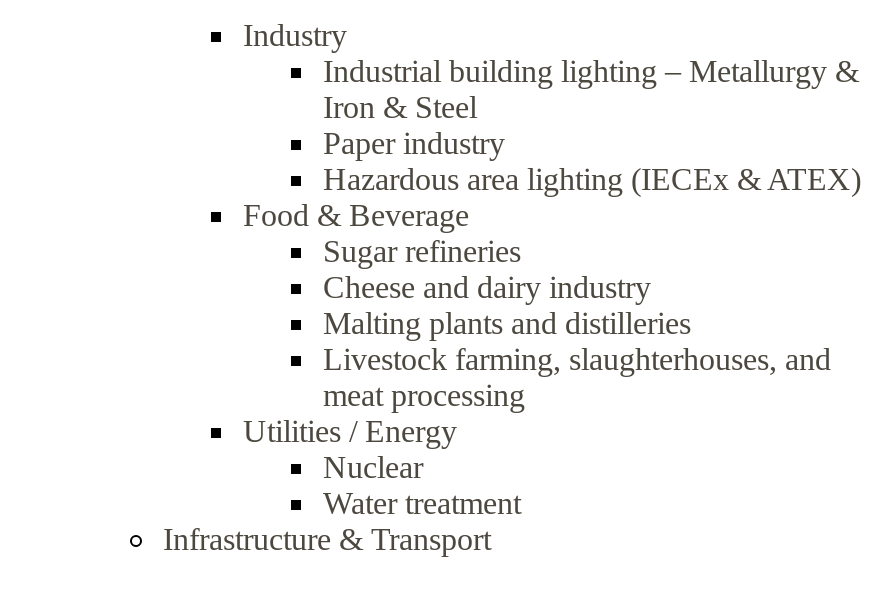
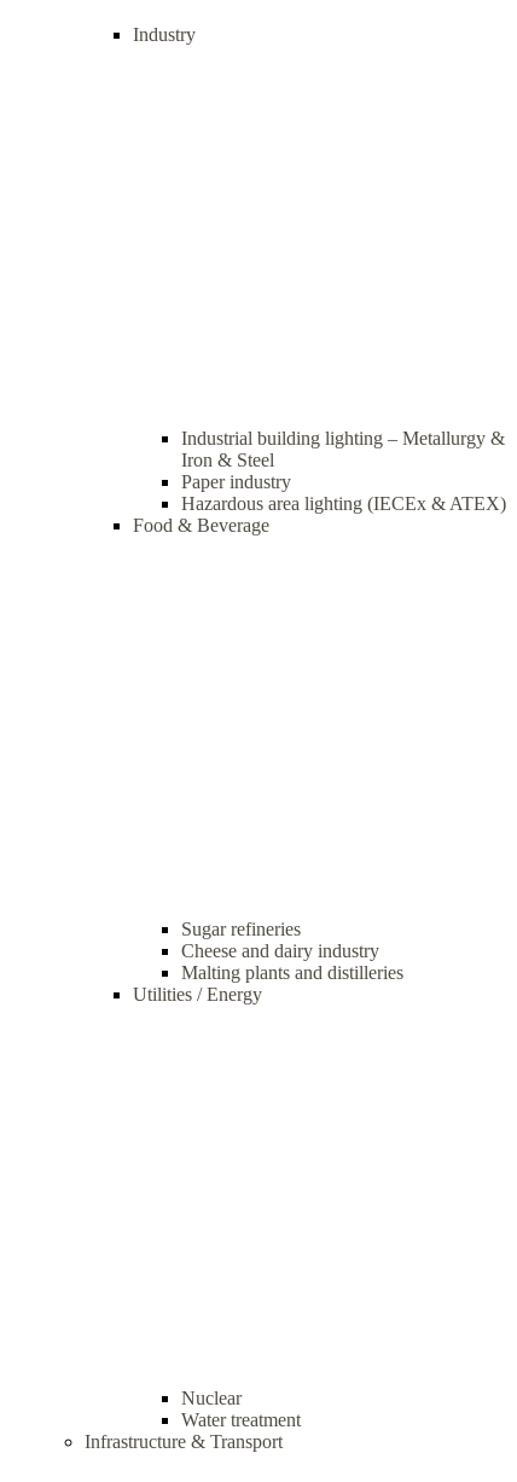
- Livestock farming, slaughterhouses, and
- meat processing
